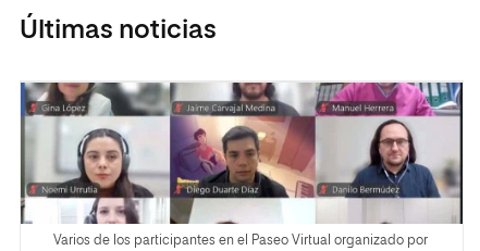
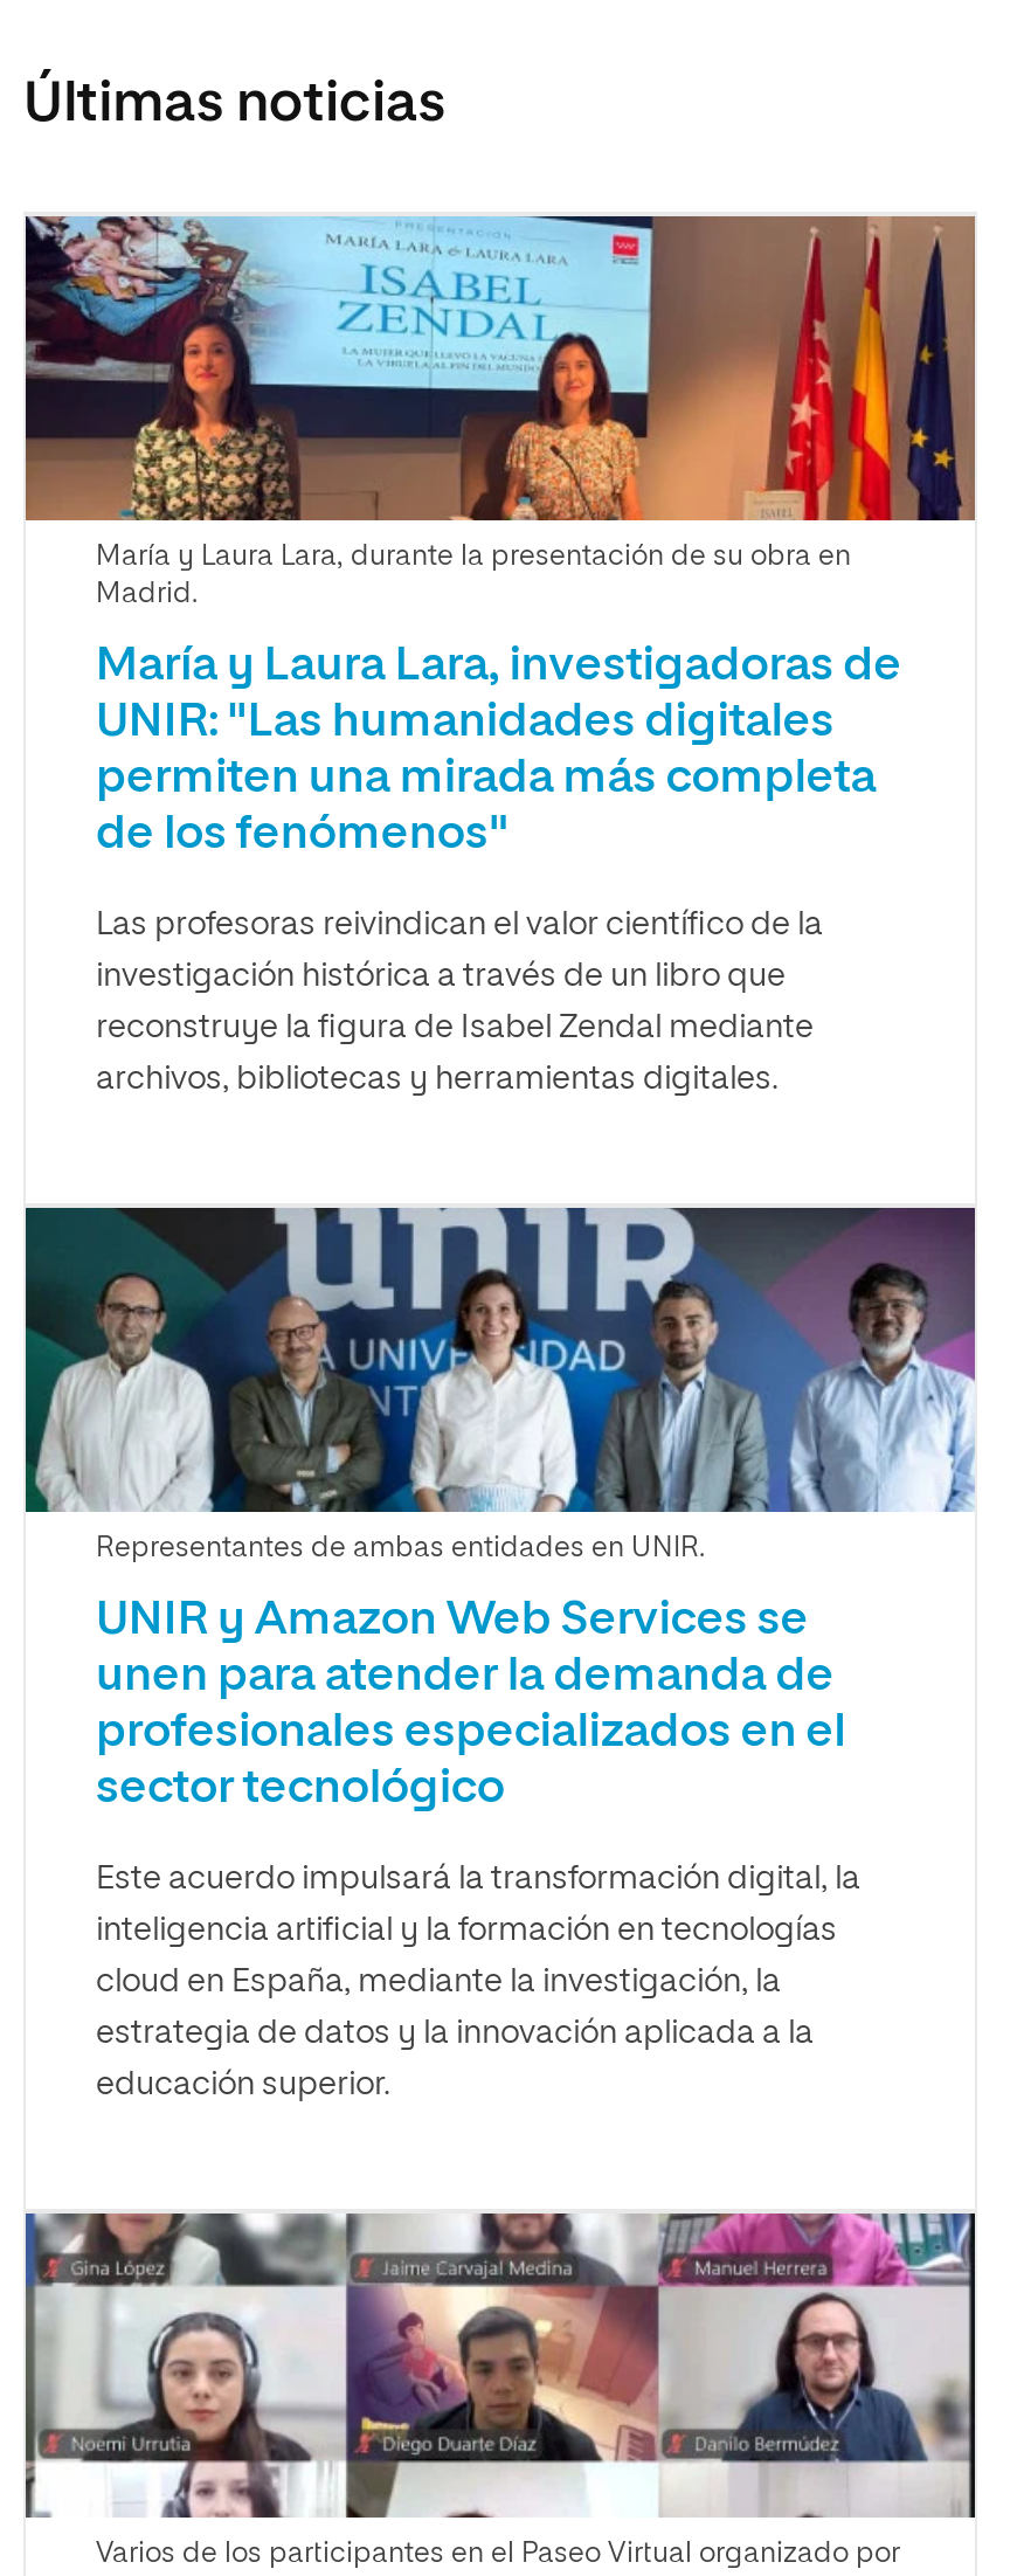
+ [image]
+ María y Laura Lara, durante la presentación de su obra en
+ Madrid.
+ María y Laura Lara, investigadoras de
+ UNIR: "Las humanidades digitales
+ permiten una mirada más completa
+ de los fenómenos"
+ Las profesoras reivindican el valor científico de la
+ investigación histórica a través de un libro que
+ reconstruye la figura de Isabel Zendal mediante
+ archivos, bibliotecas y herramientas digitales.

+ [image]
+ Representantes de ambas entidades en UNIR.
+ UNIR y Amazon Web Services se
+ unen para atender la demanda de
+ profesionales especializados en el
+ sector tecnológico
+ Este acuerdo impulsará la transformación digital, la
+ inteligencia artificial y la formación en tecnologías
+ cloud en España, mediante la investigación, la
+ estrategia de datos y la innovación aplicada a la
+ educación superior.
